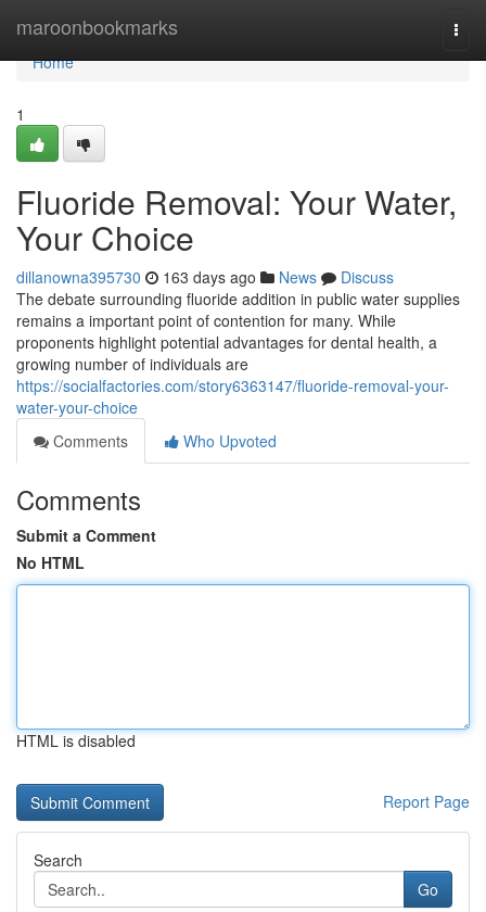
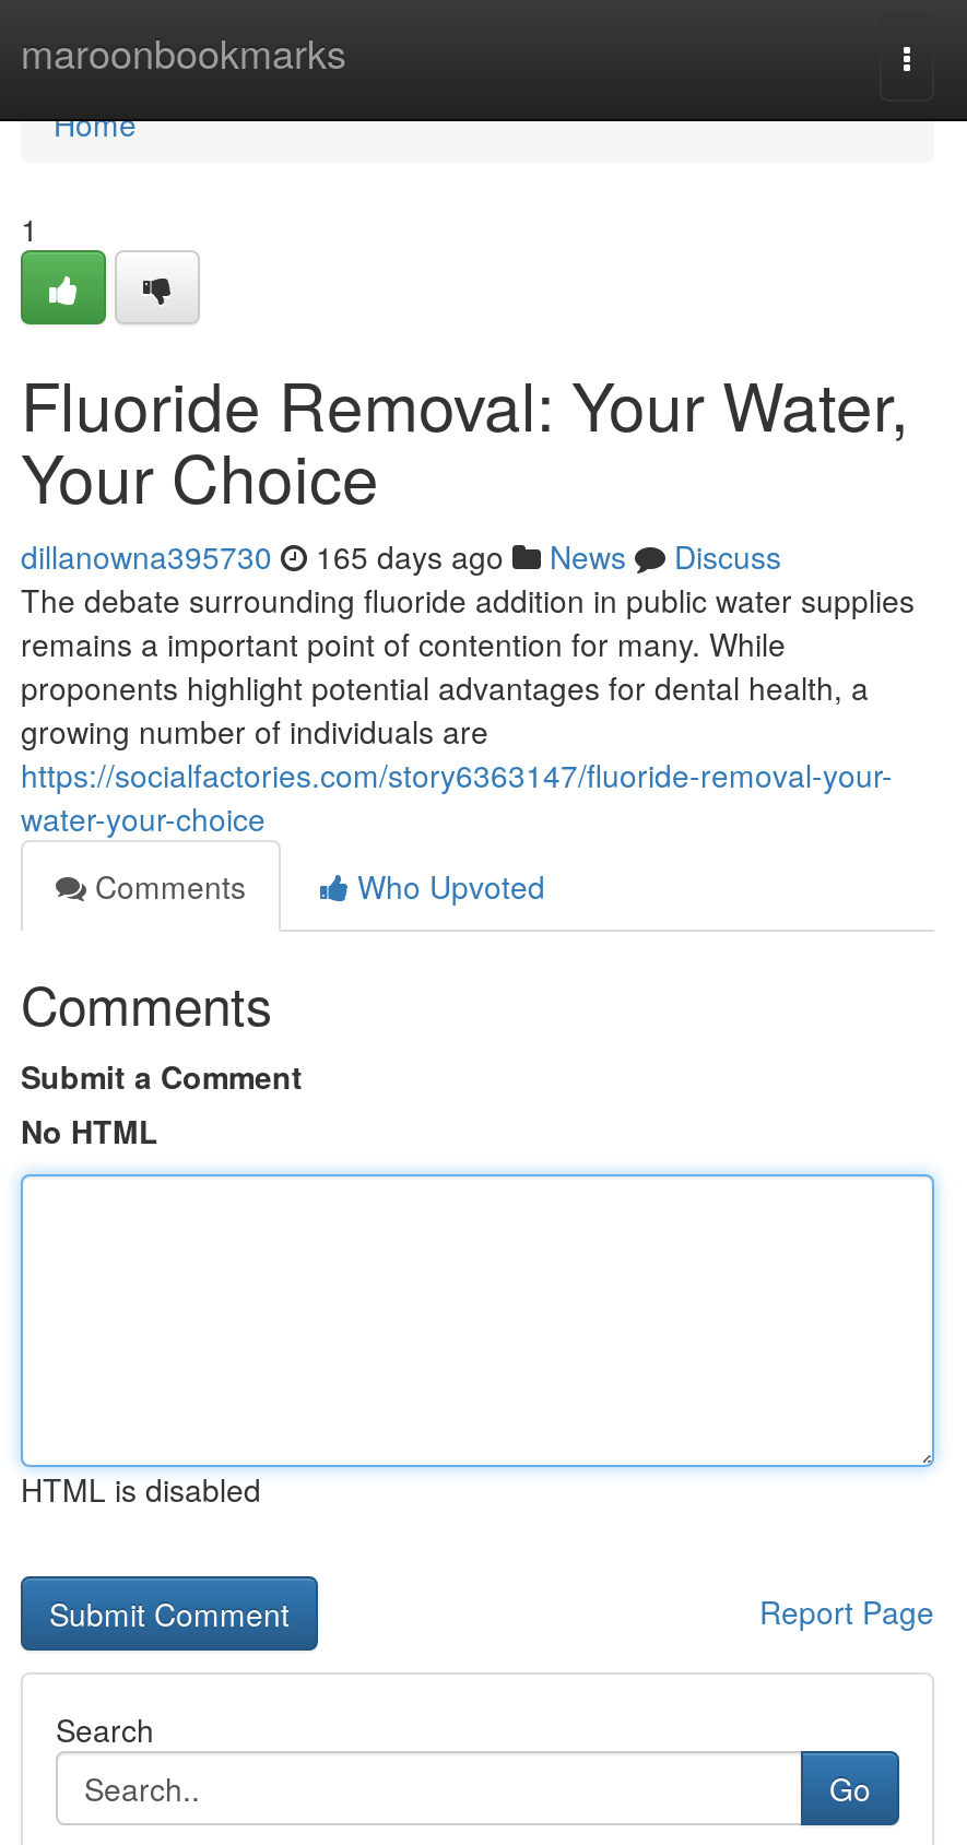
- dillanowna395730 163 days ago News Discuss
+ dillanowna395730 165 days ago News Discuss
